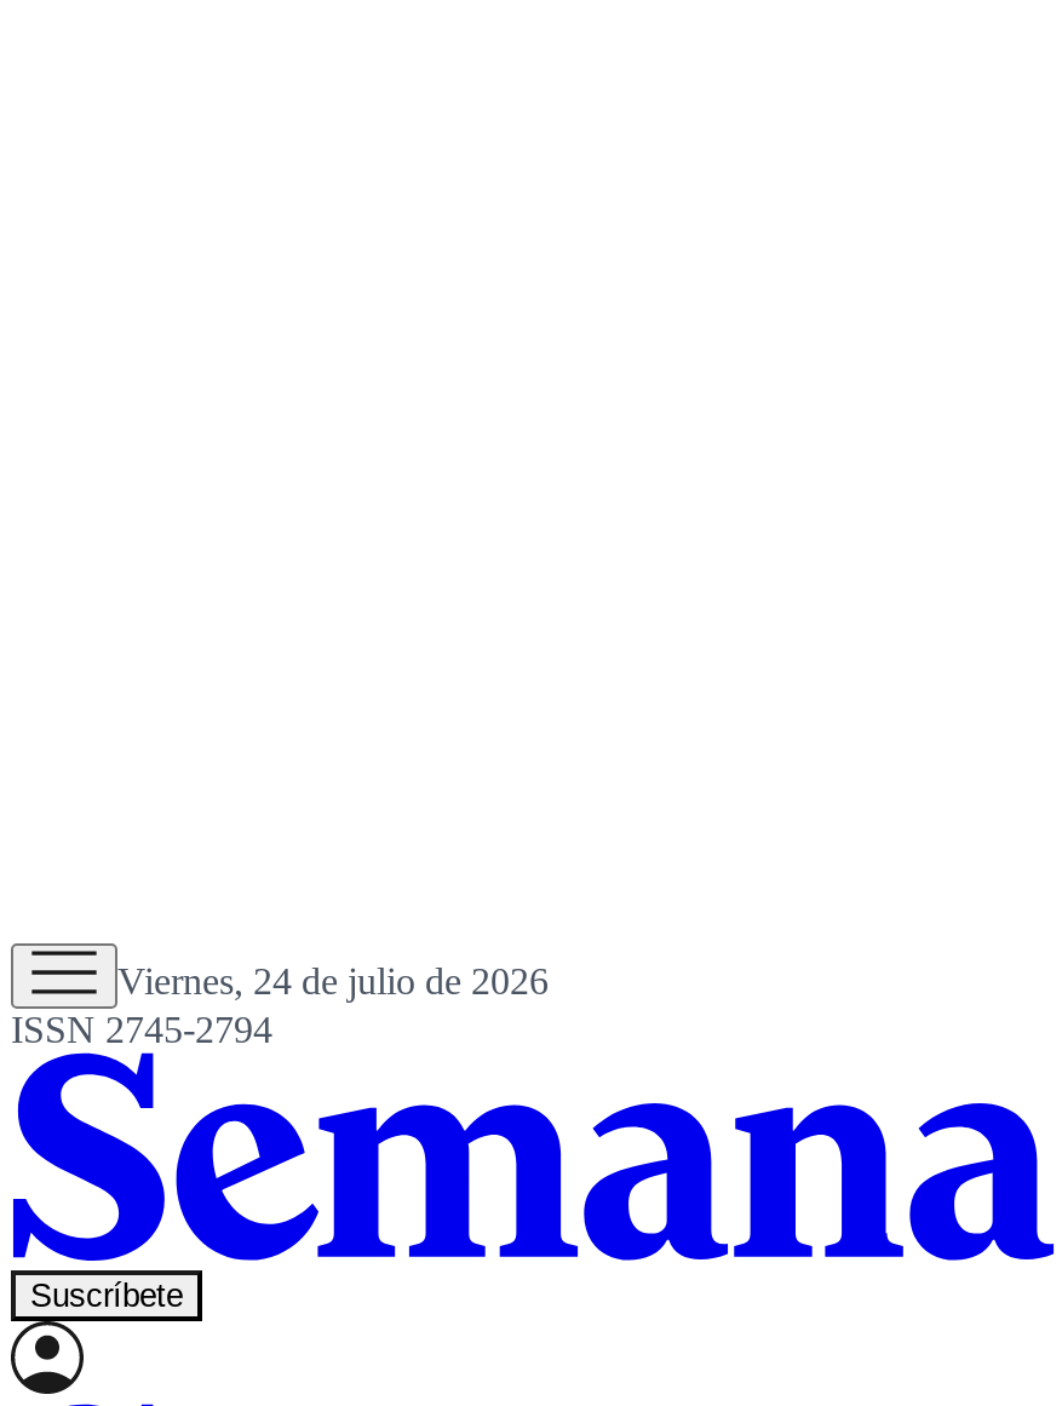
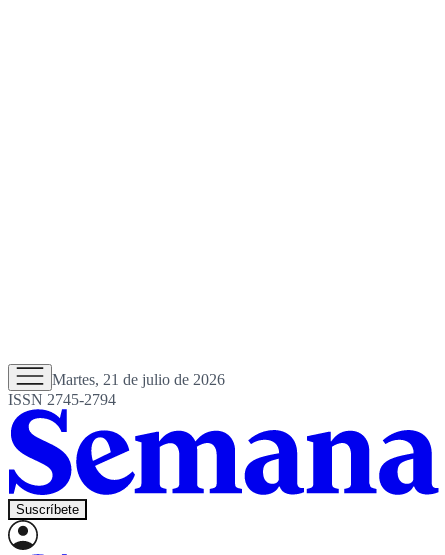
- Viernes, 24 de julio de 2026
+ Martes, 21 de julio de 2026
